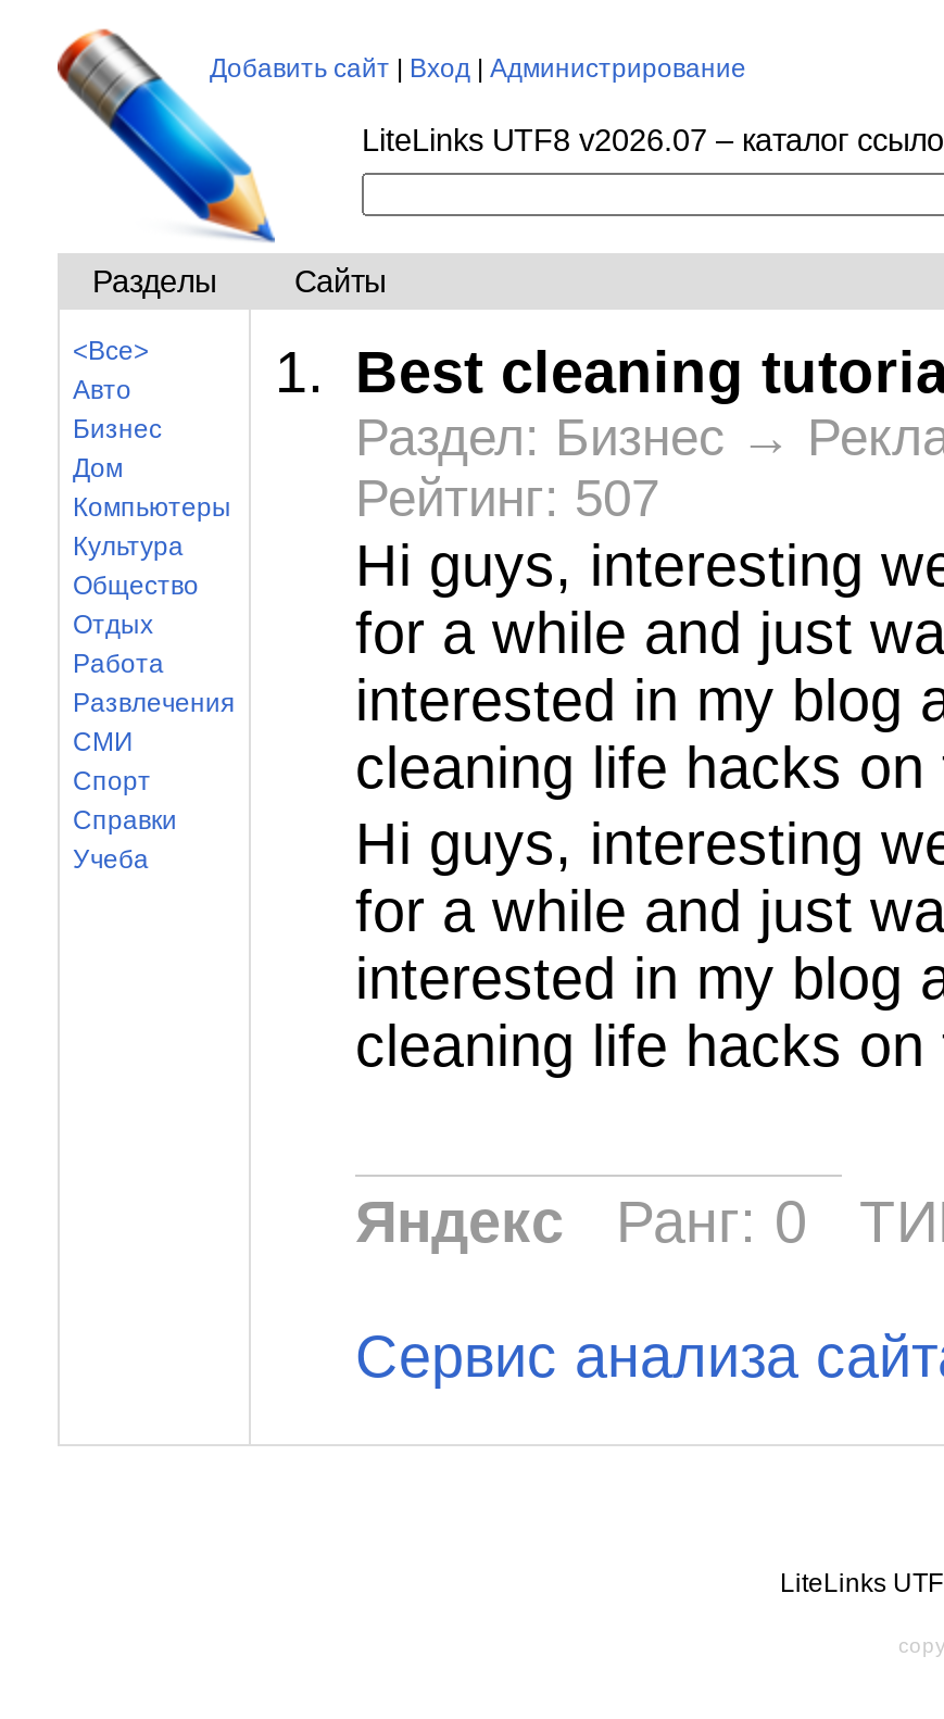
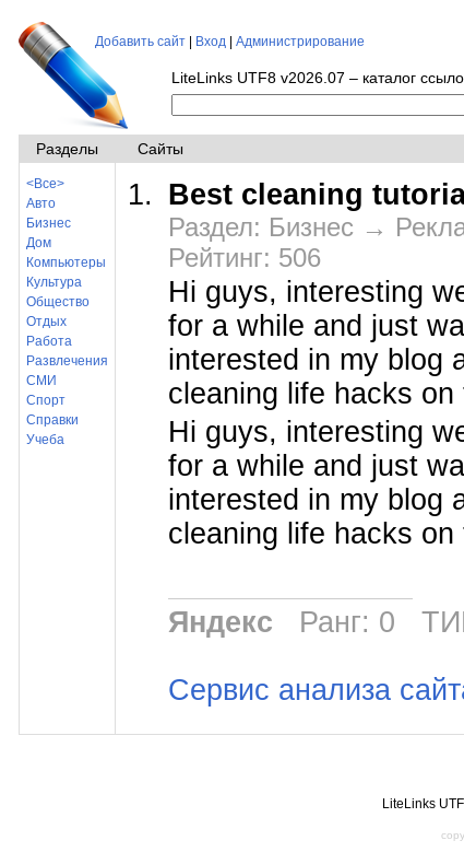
- Рейтинг: 507
+ Рейтинг: 506
